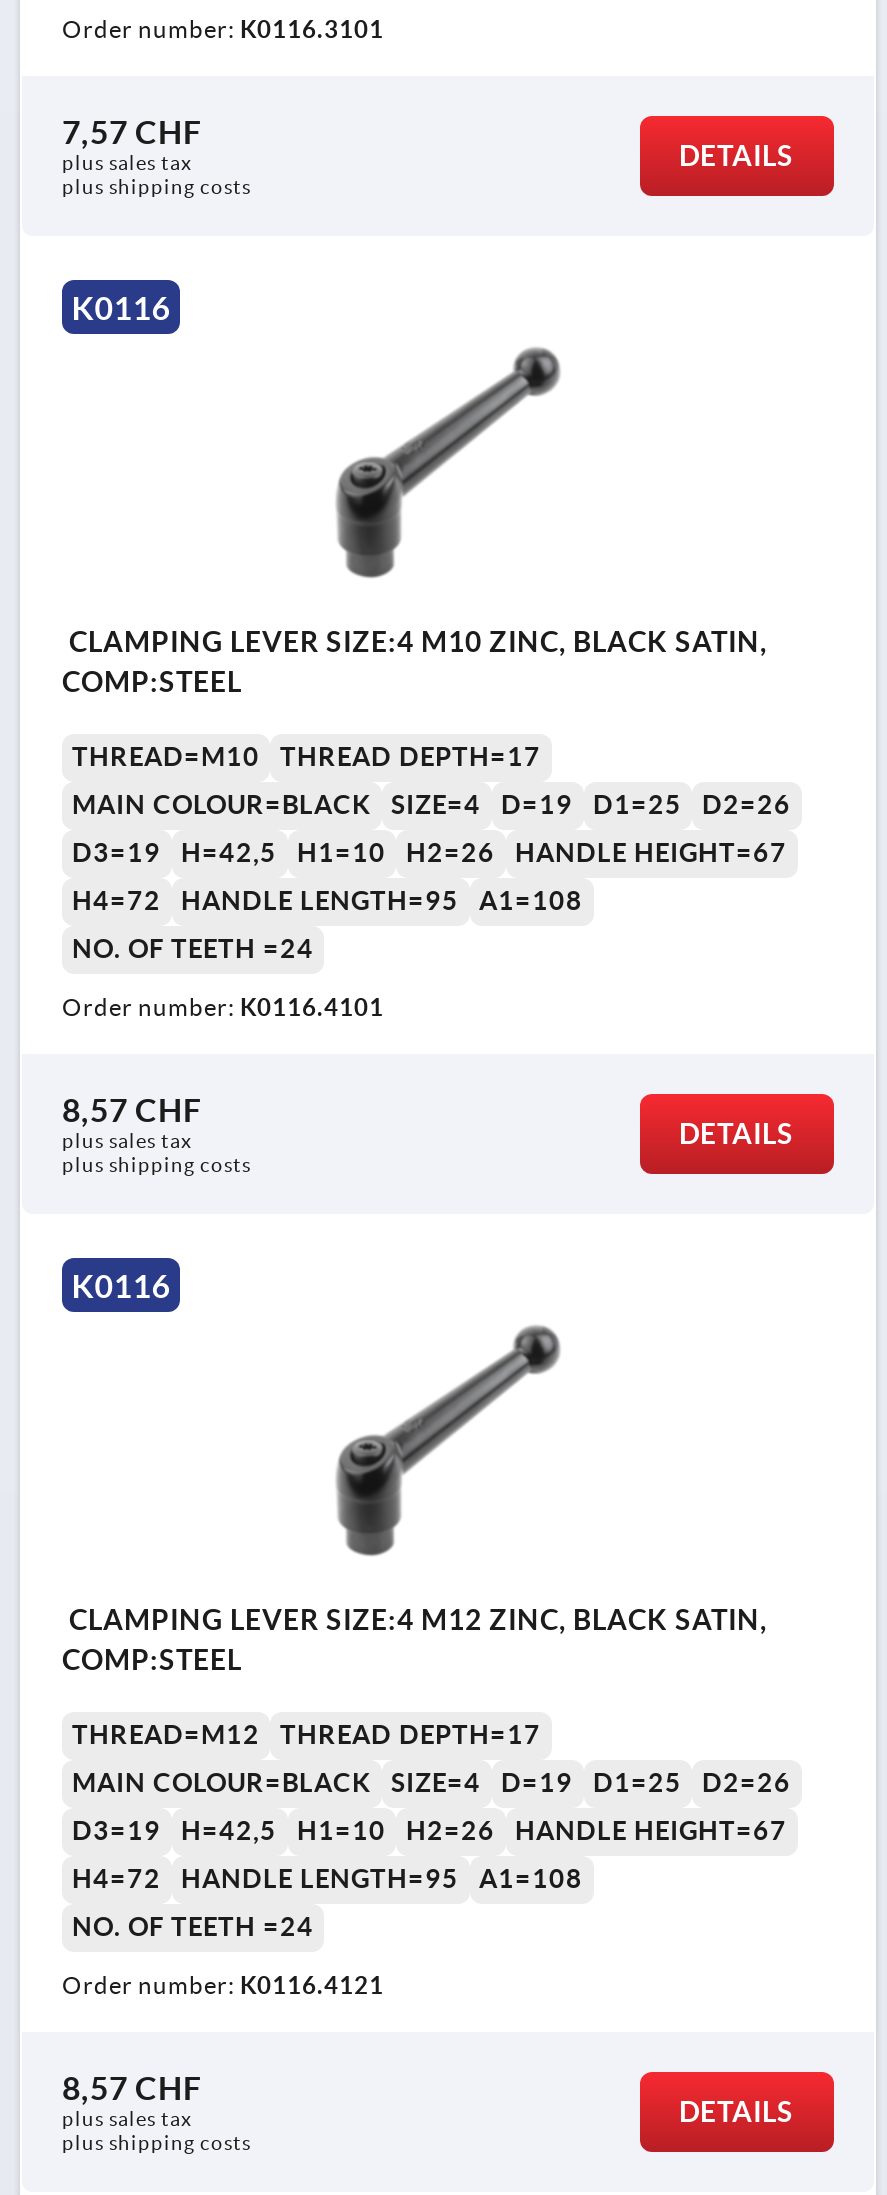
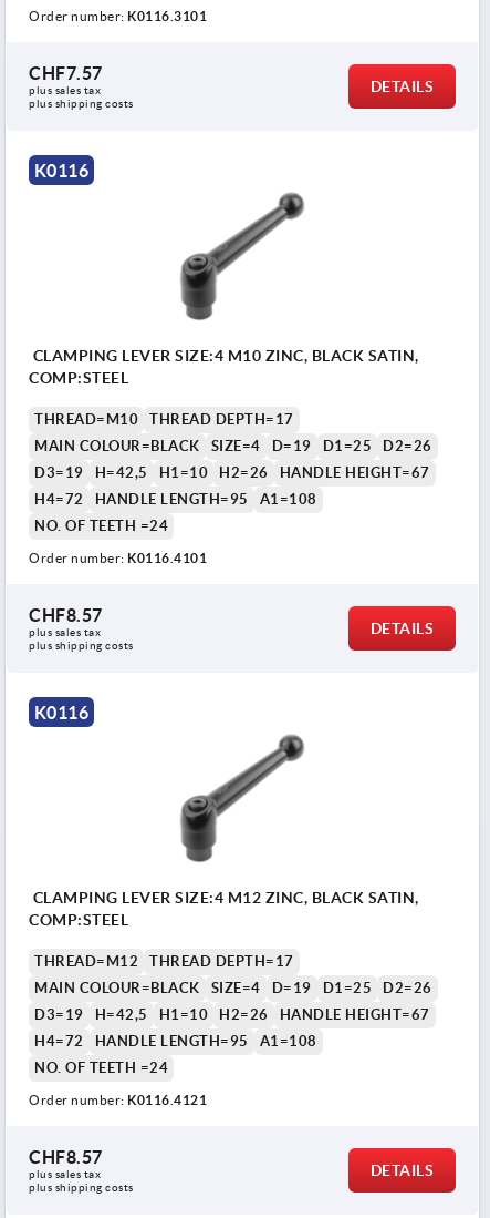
- 7,57 CHF
+ CHF7.57

- 8,57 CHF
+ CHF8.57

- 8,57 CHF
+ CHF8.57
